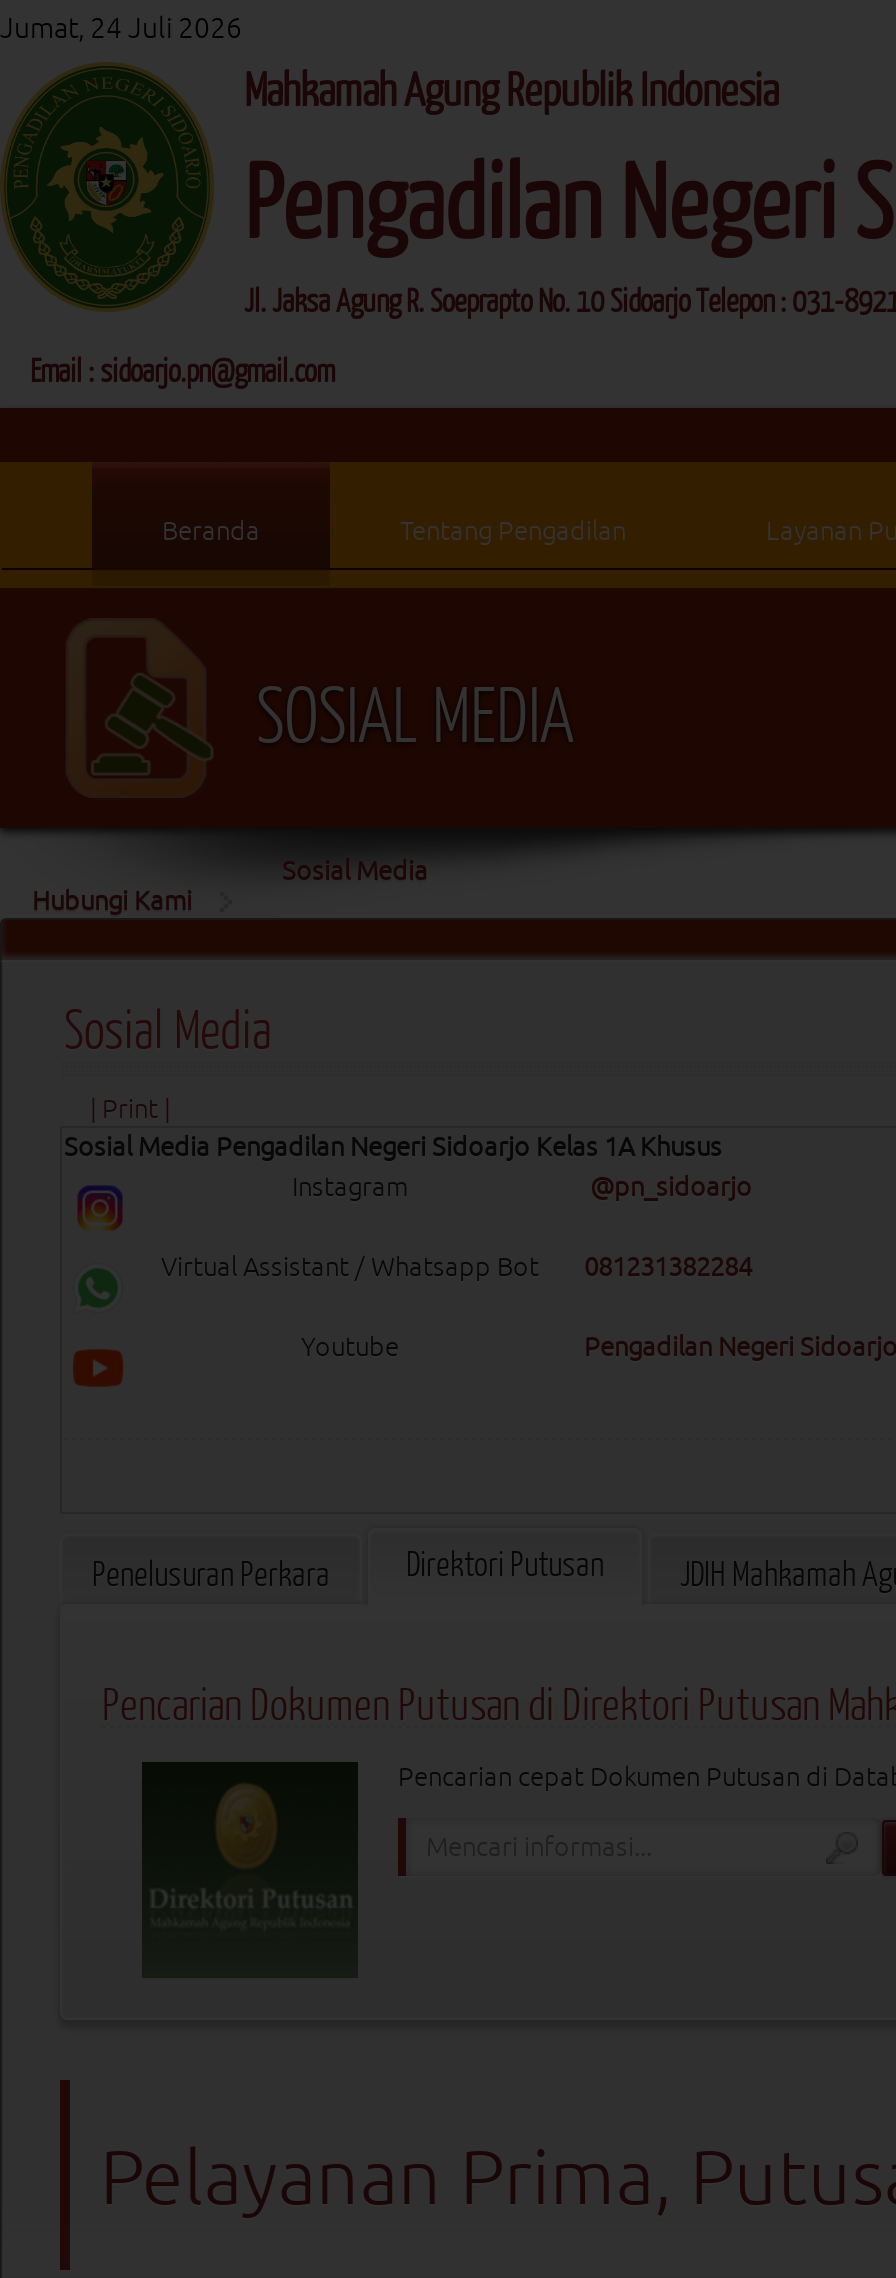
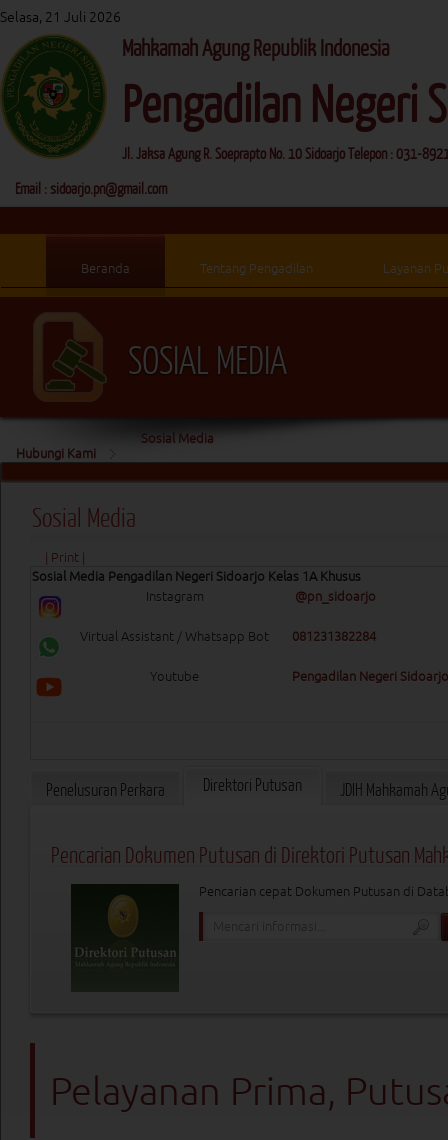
- Jumat, 24 Juli 2026
+ Selasa, 21 Juli 2026
